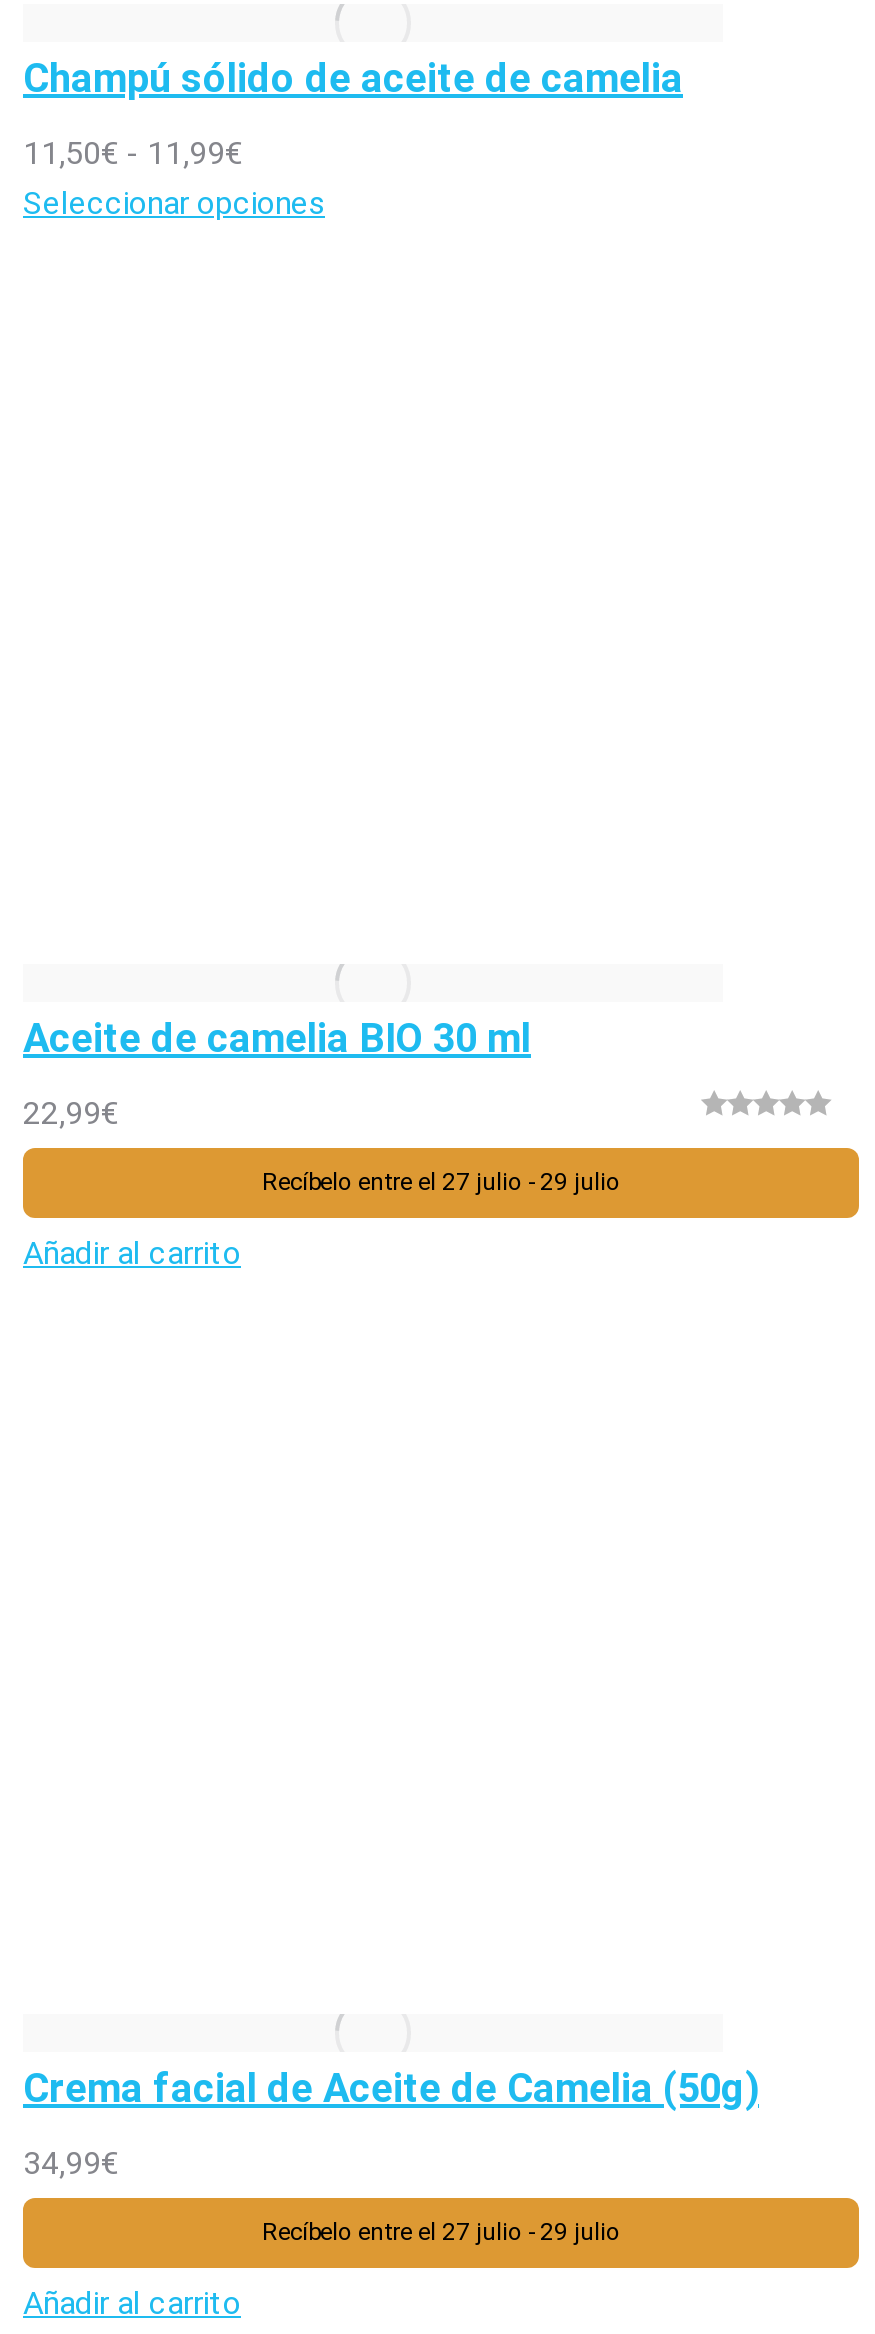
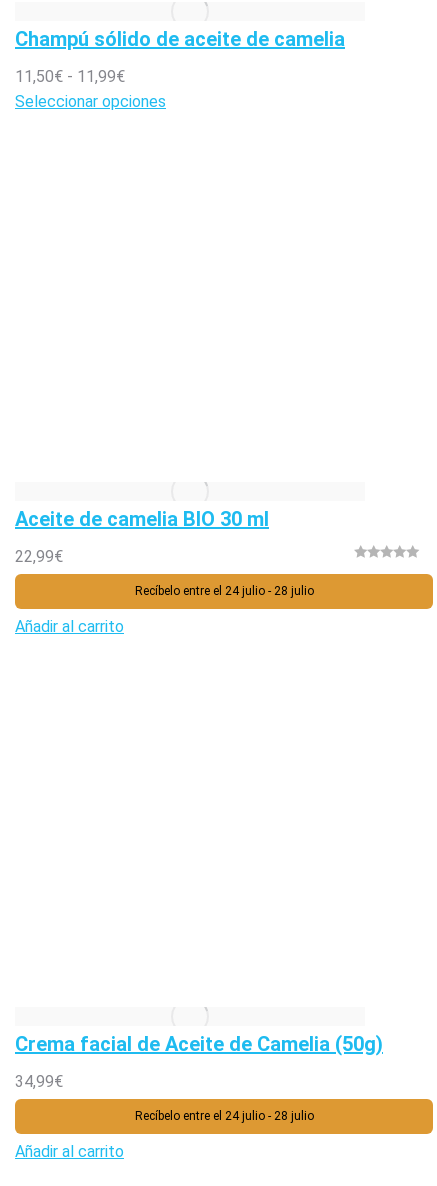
- Recíbelo entre el 27 julio - 29 julio
+ Recíbelo entre el 24 julio - 28 julio

- Recíbelo entre el 27 julio - 29 julio
+ Recíbelo entre el 24 julio - 28 julio
